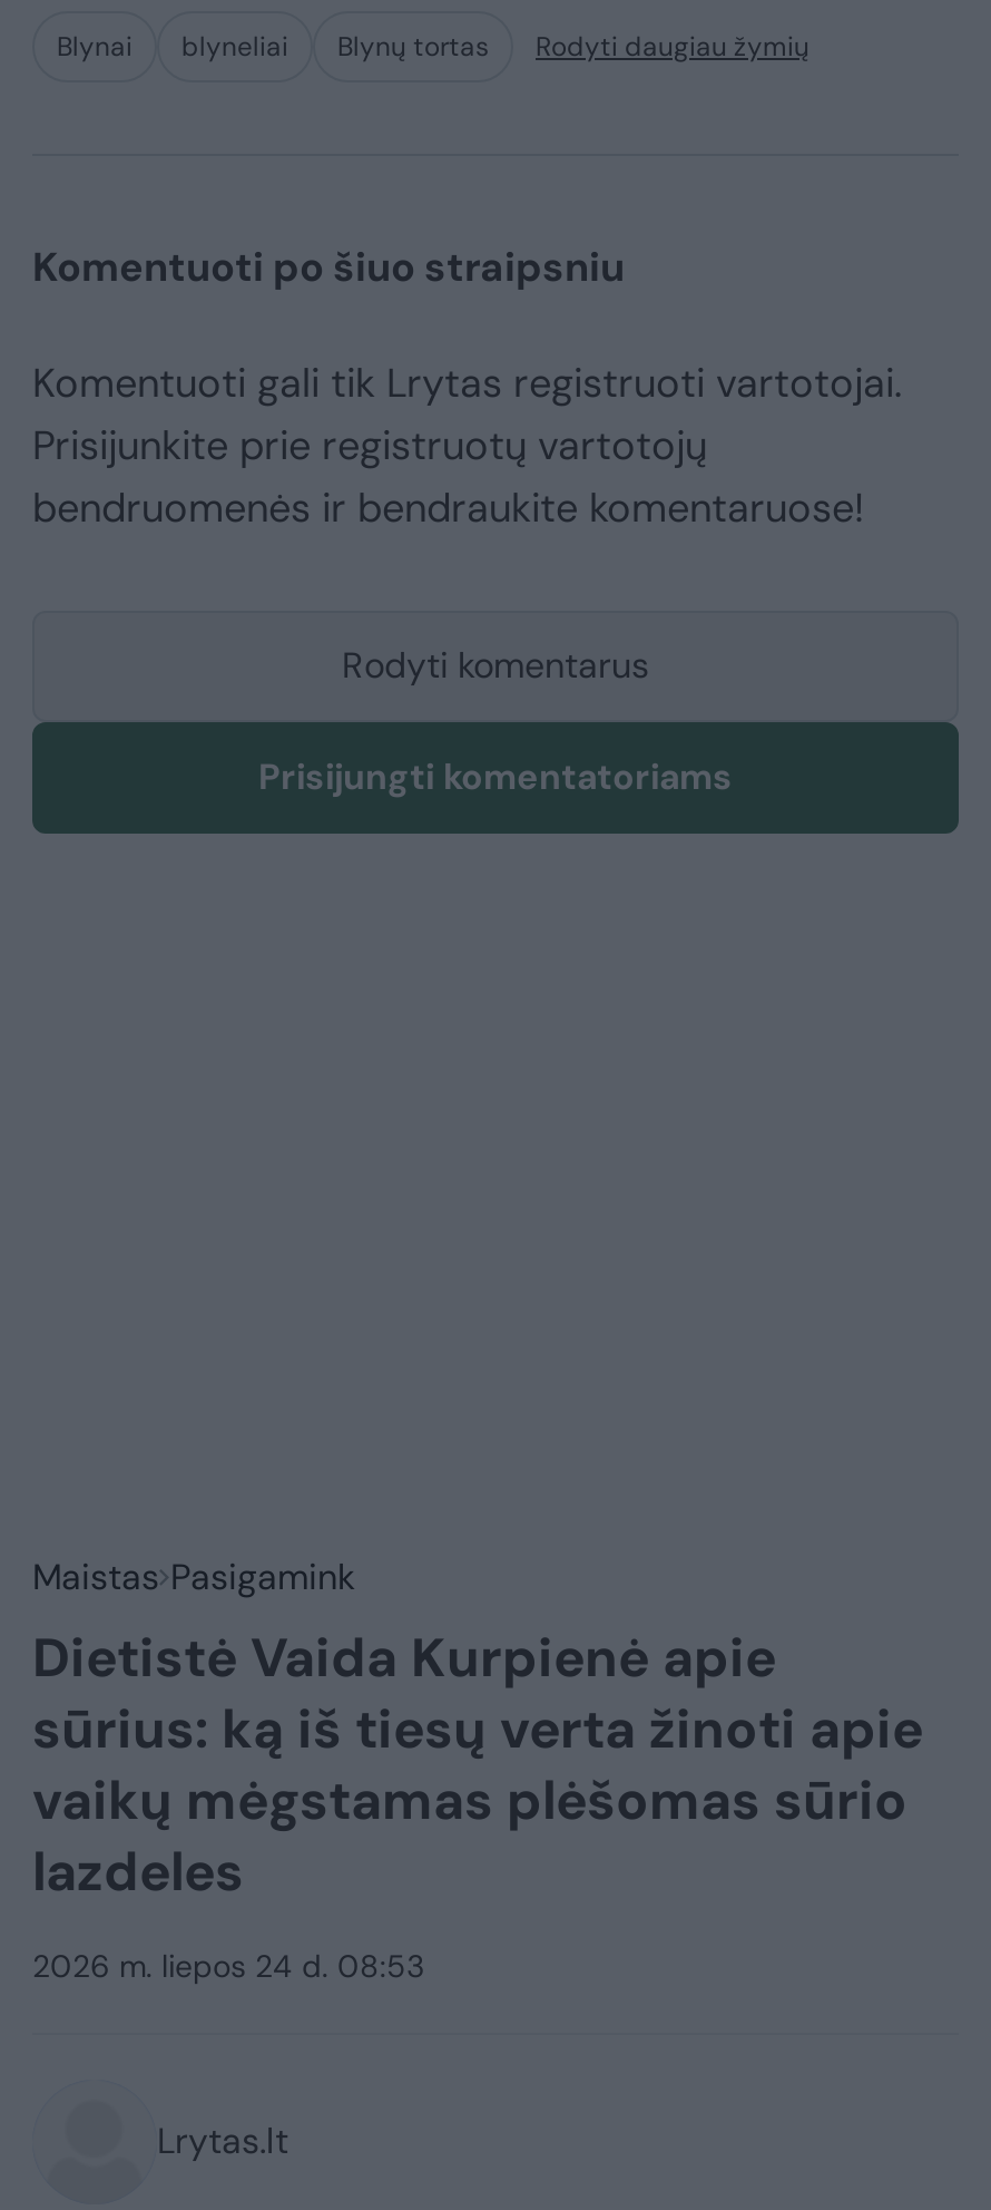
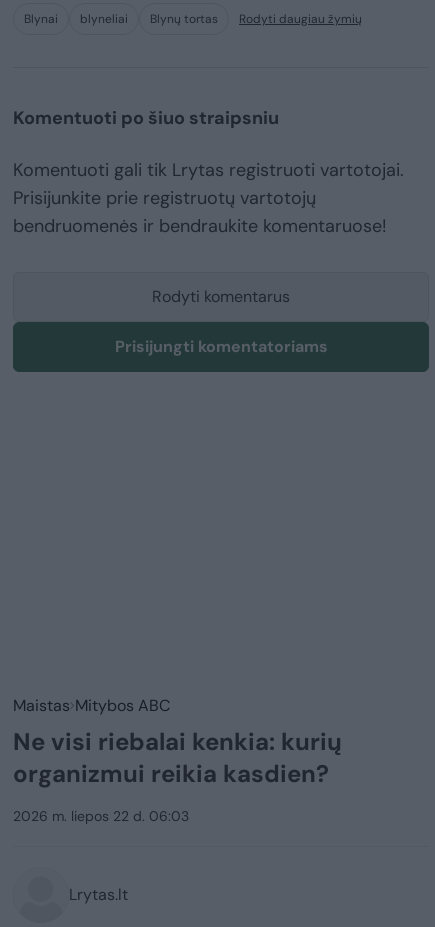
- Maistas Pasigamink
- Dietistė Vaida Kurpienė apie
- sūrius: ką iš tiesų verta žinoti apie
- vaikų mėgstamas plėšomas sūrio
- lazdeles
+ Maistas Mitybos ABC
+ Ne visi riebalai kenkia: kurių
+ organizmui reikia kasdien?

- 2026 m. liepos 24 d. 08:53
+ 2026 m. liepos 22 d. 06:03
